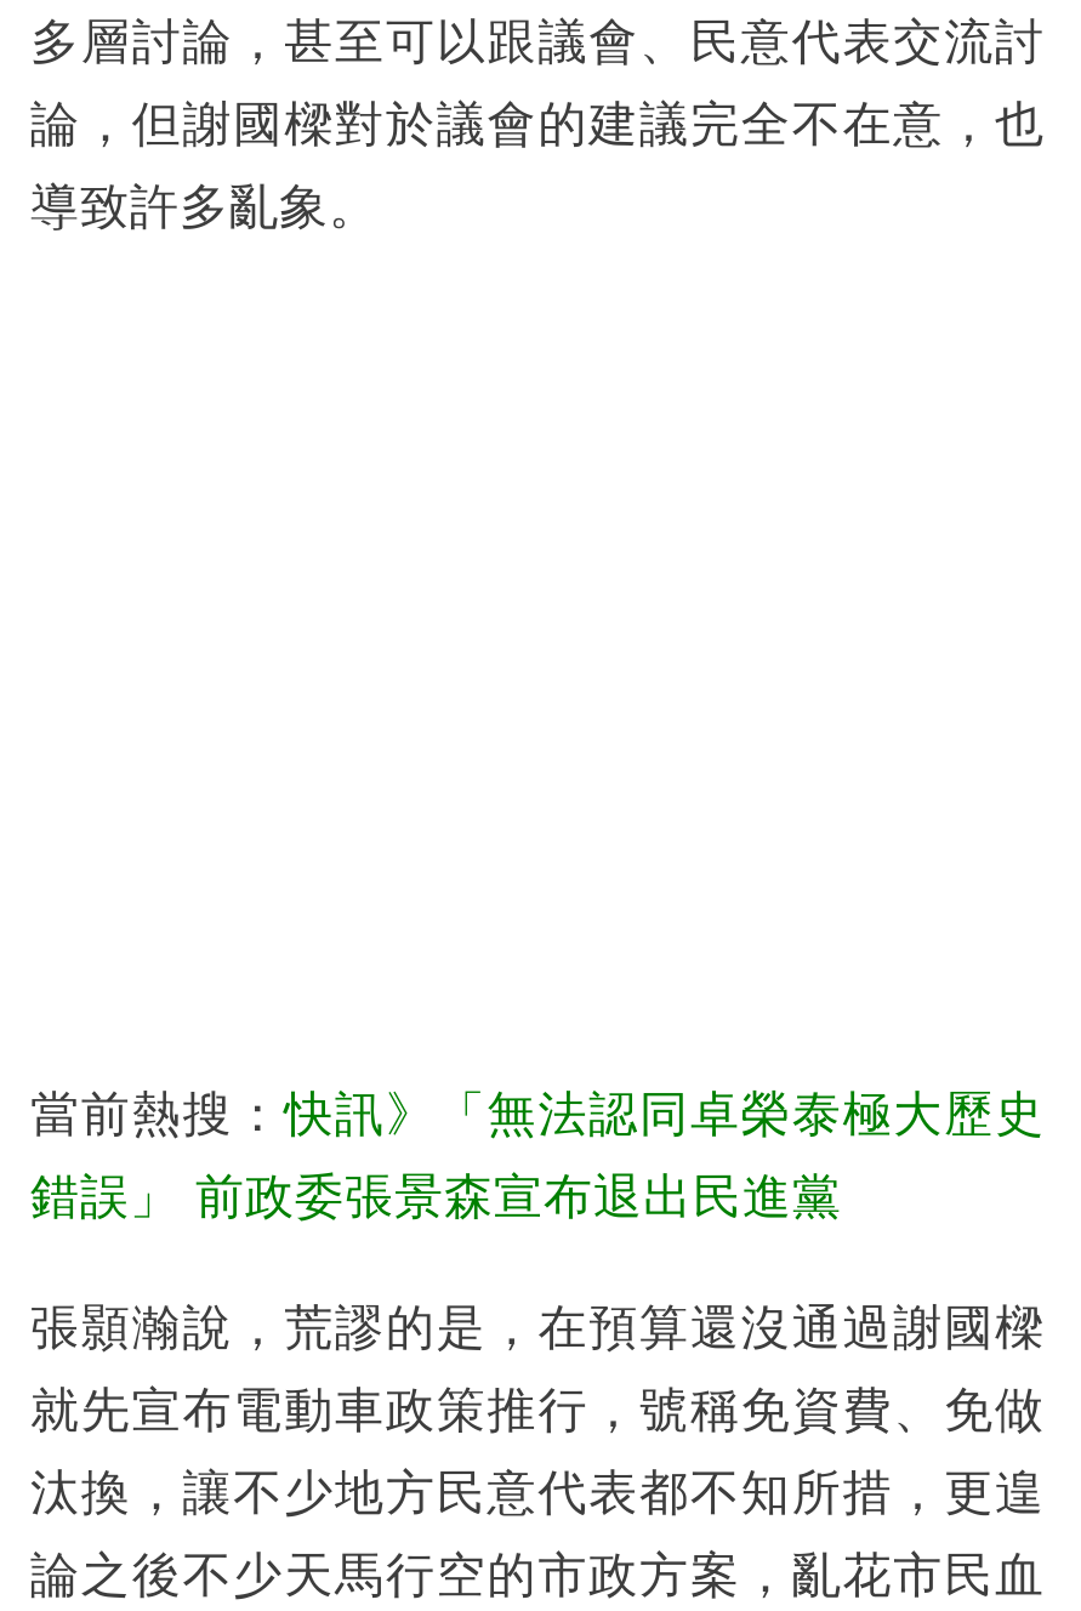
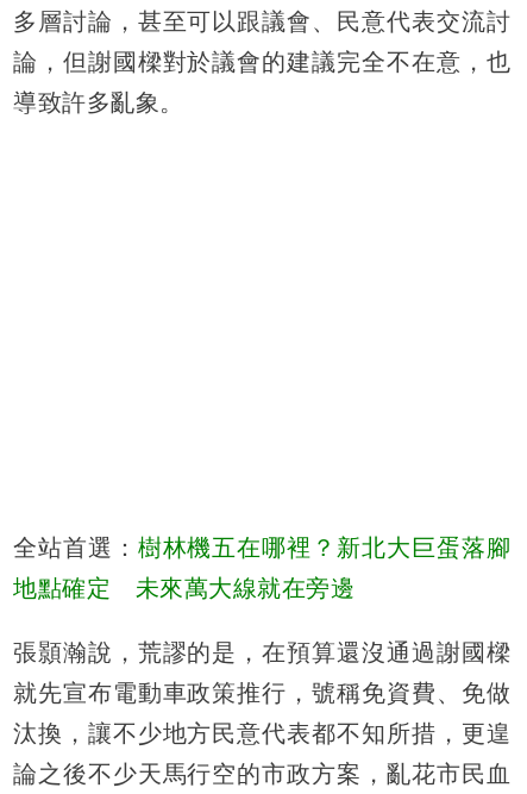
- 當前熱搜：快訊》「無法認同卓榮泰極大歷史
+ 全站首選：樹林機五在哪裡？新北大巨蛋落腳

- 錯誤」 前政委張景森宣布退出民進黨
+ 地點確定 未來萬大線就在旁邊
